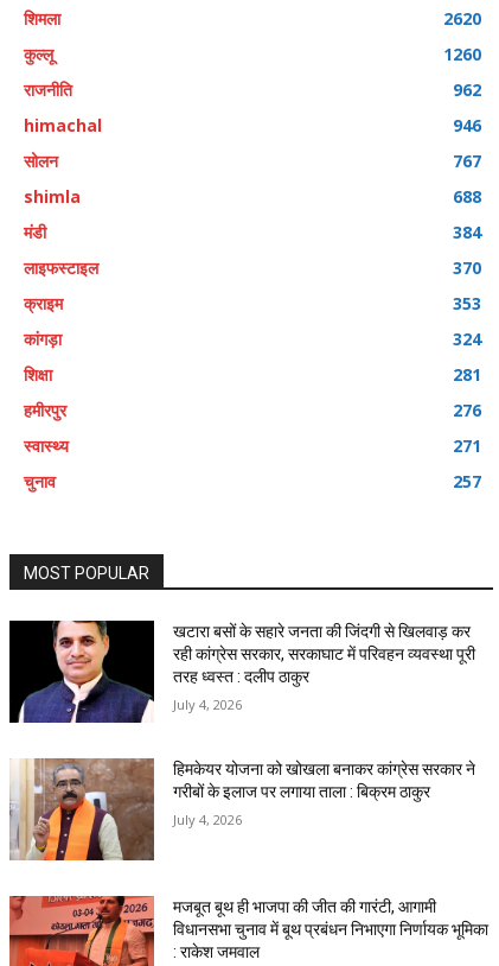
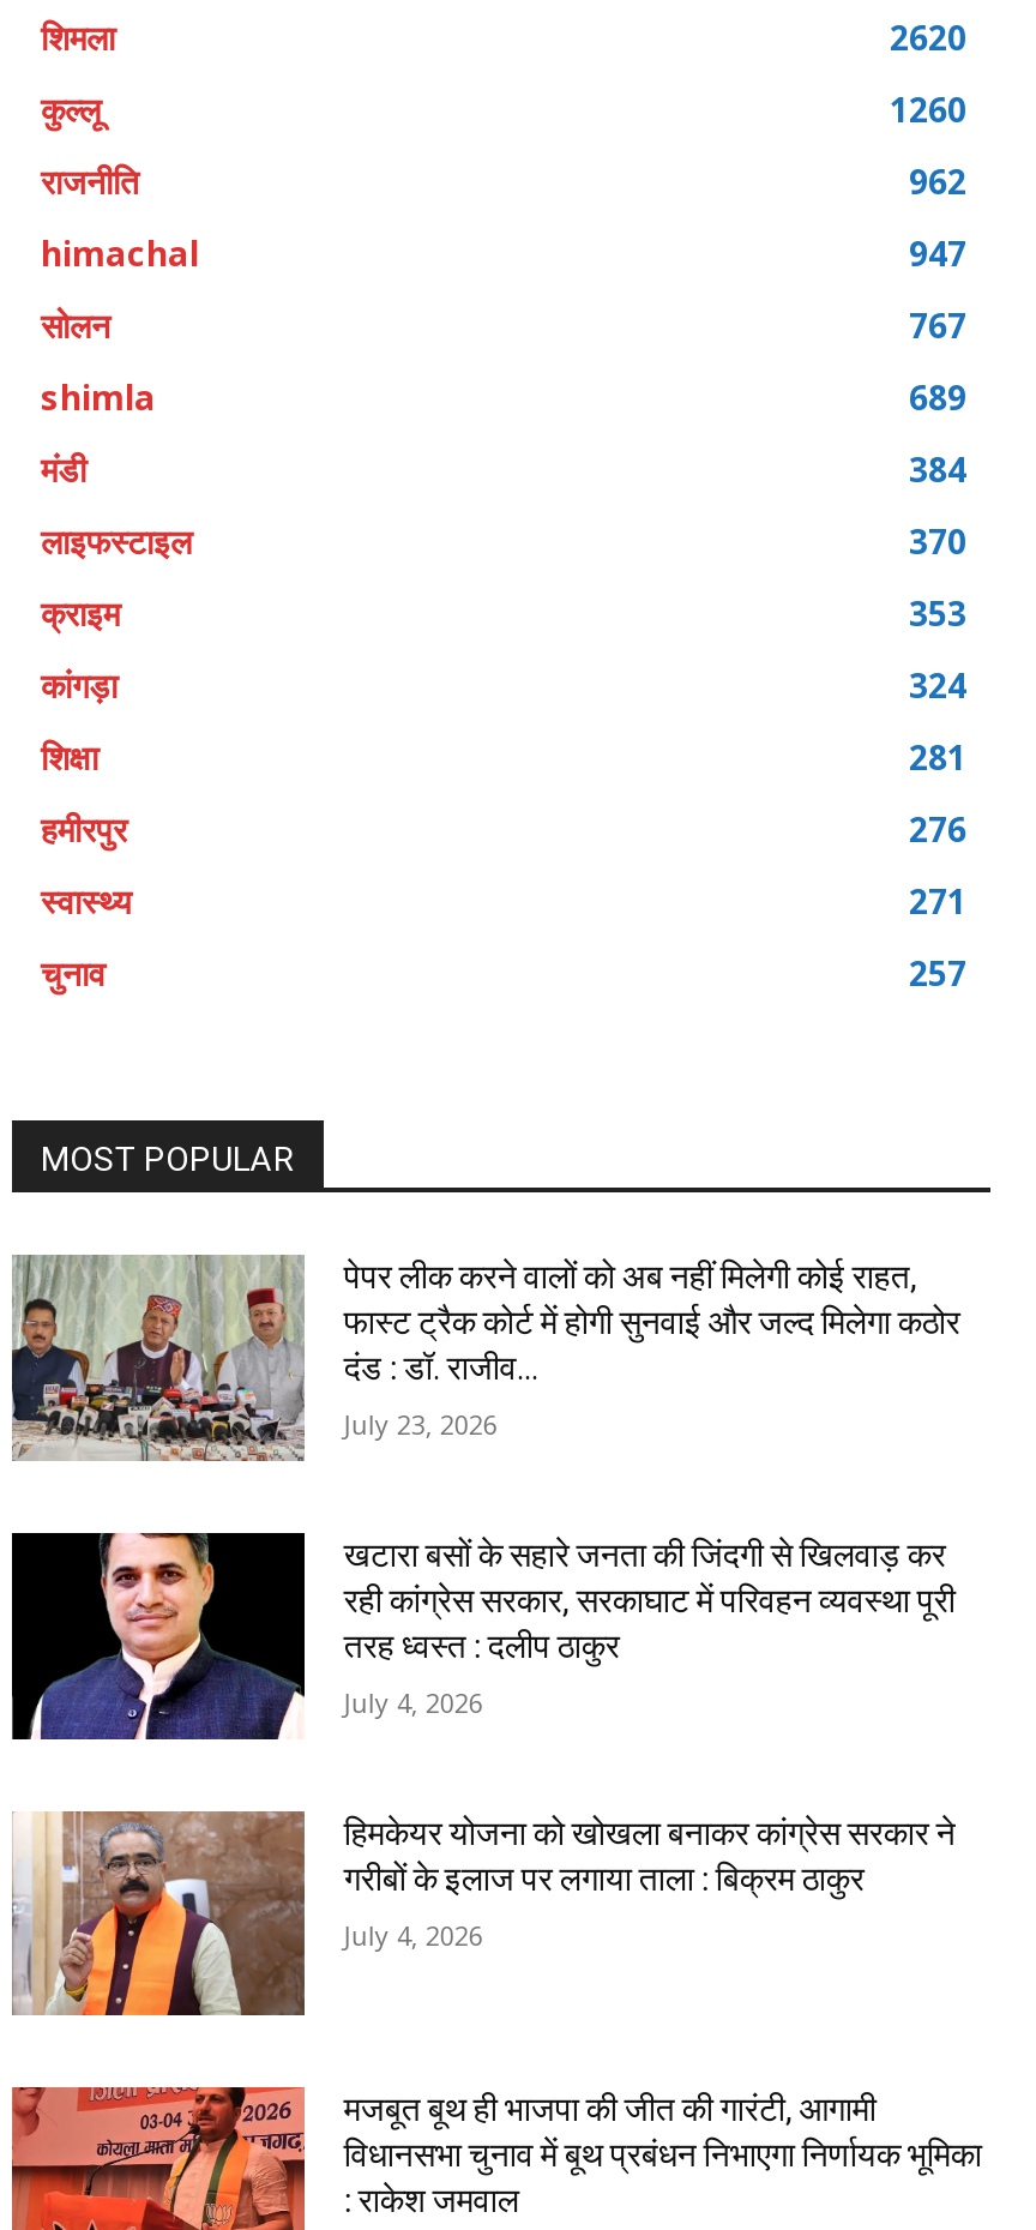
- 946
+ 947

- 688
+ 689

+ [image]
+ पेपर लीक करने वालों को अब नहीं मिलेगी कोई राहत,
+ फास्ट ट्रैक कोर्ट में होगी सुनवाई और जल्द मिलेगा कठोर
+ दंड : डॉ. राजीव...
+ July 23, 2026
